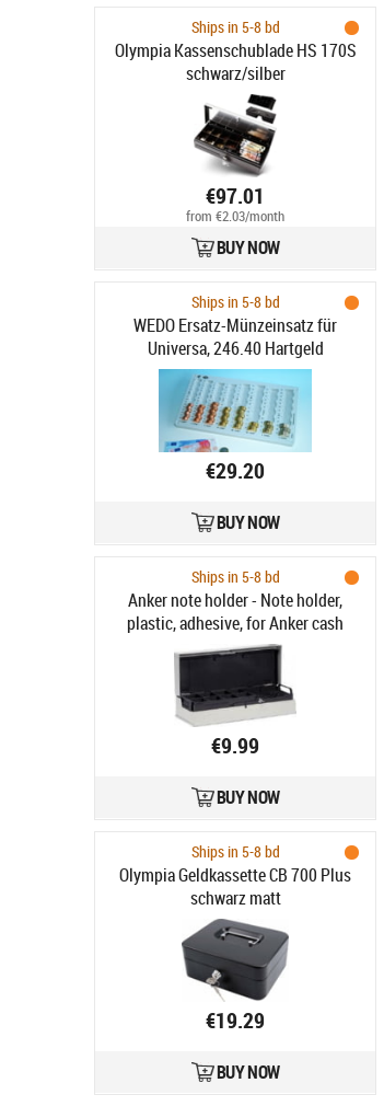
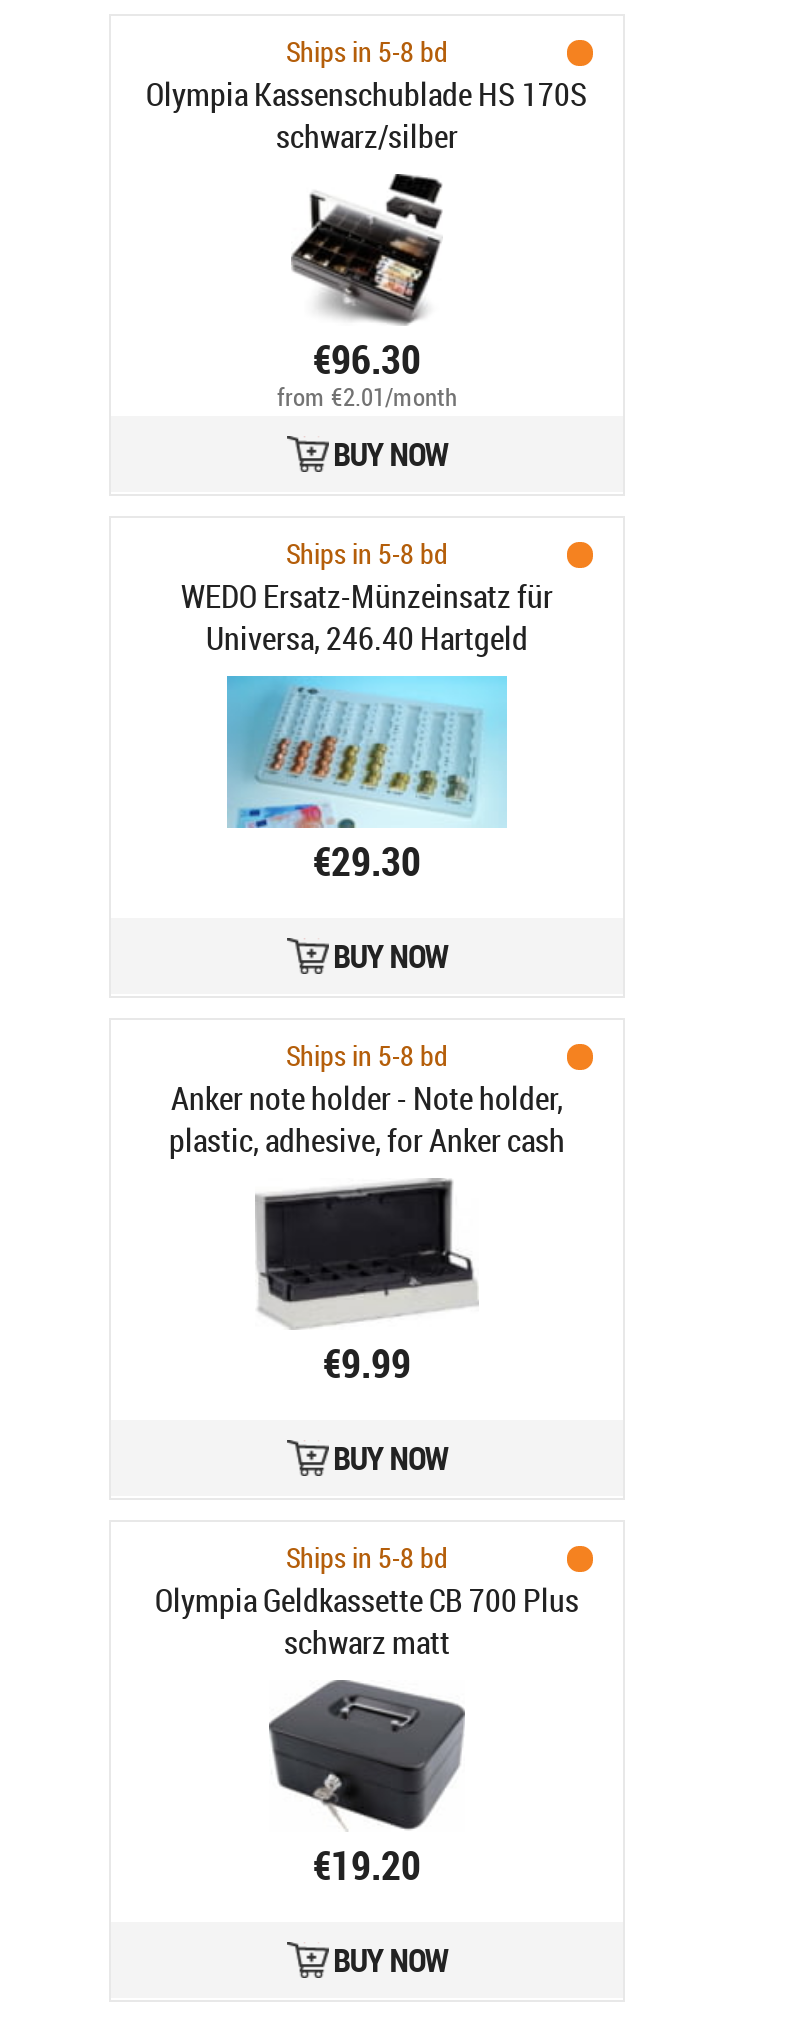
- €97.01
+ €96.30

- from €2.03/month
+ from €2.01/month

- €29.20
+ €29.30

- €19.29
+ €19.20
